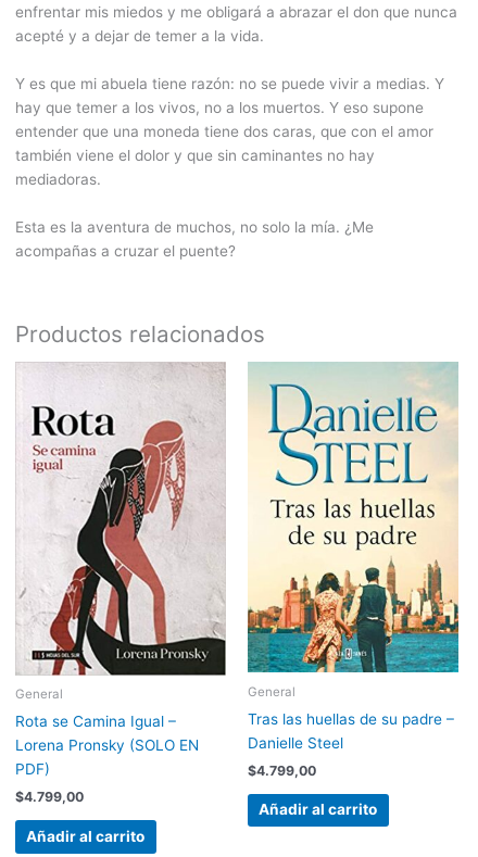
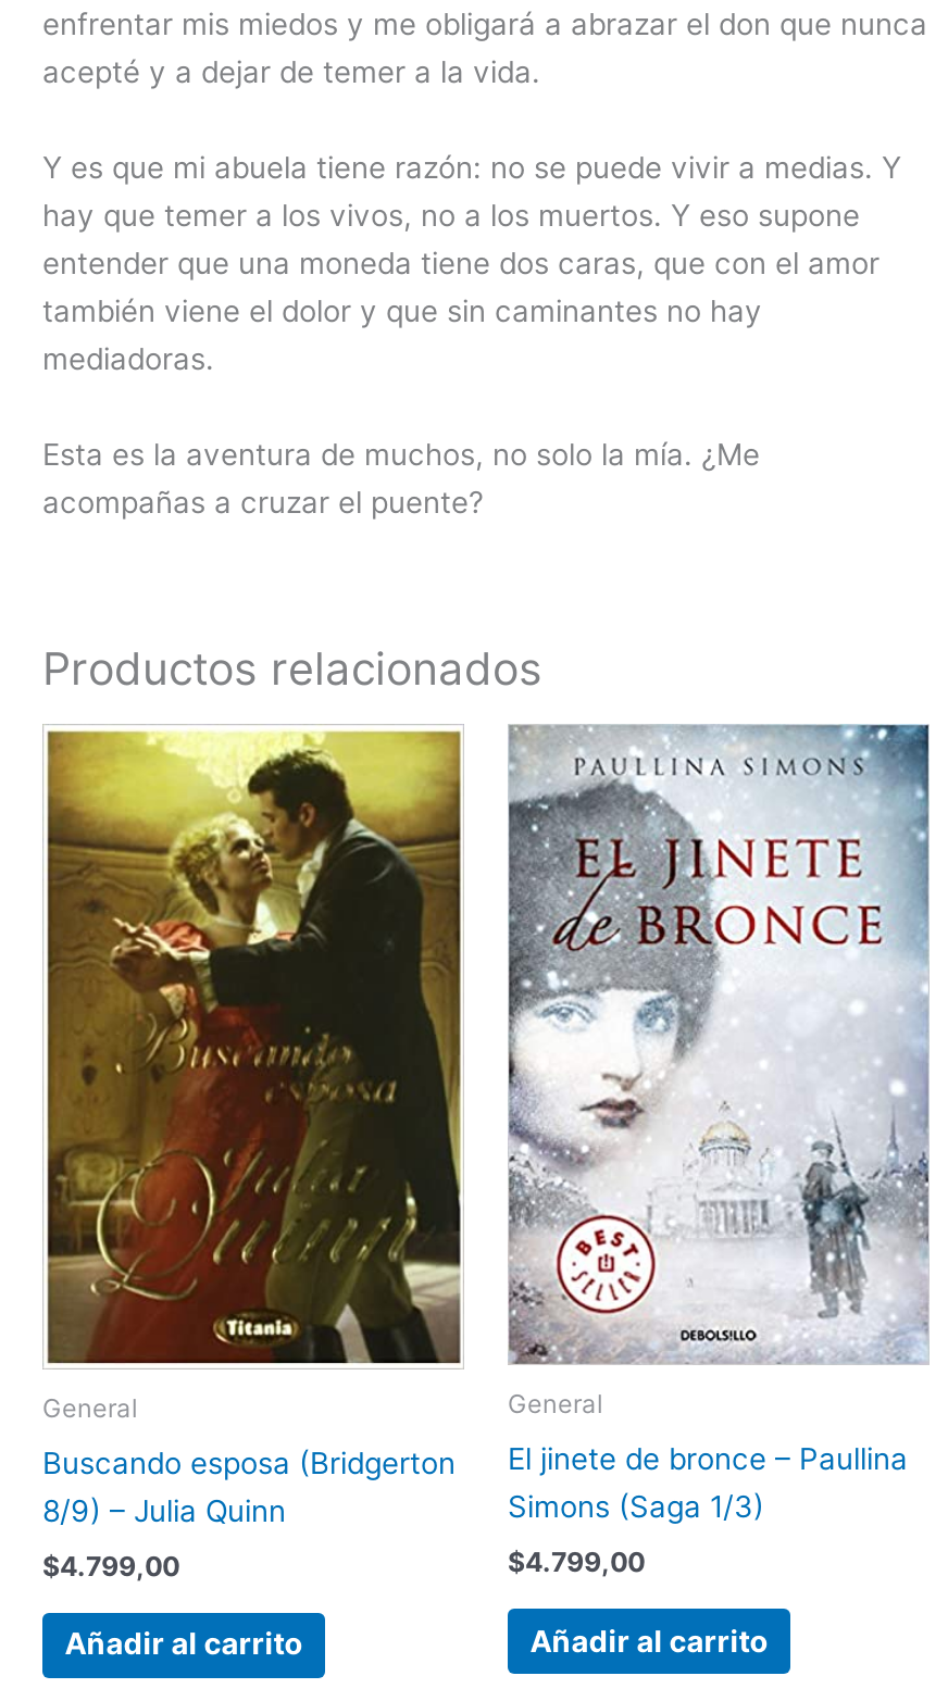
- [image]
- Rota se Camina Igual –
- Lorena Pronsky (SOLO EN
- PDF)
+ [image]
+ Buscando esposa (Bridgerton
+ 8/9) – Julia Quinn

- [image]
- Tras las huellas de su padre –
- Danielle Steel
+ [image]
+ El jinete de bronce – Paullina
+ Simons (Saga 1/3)
